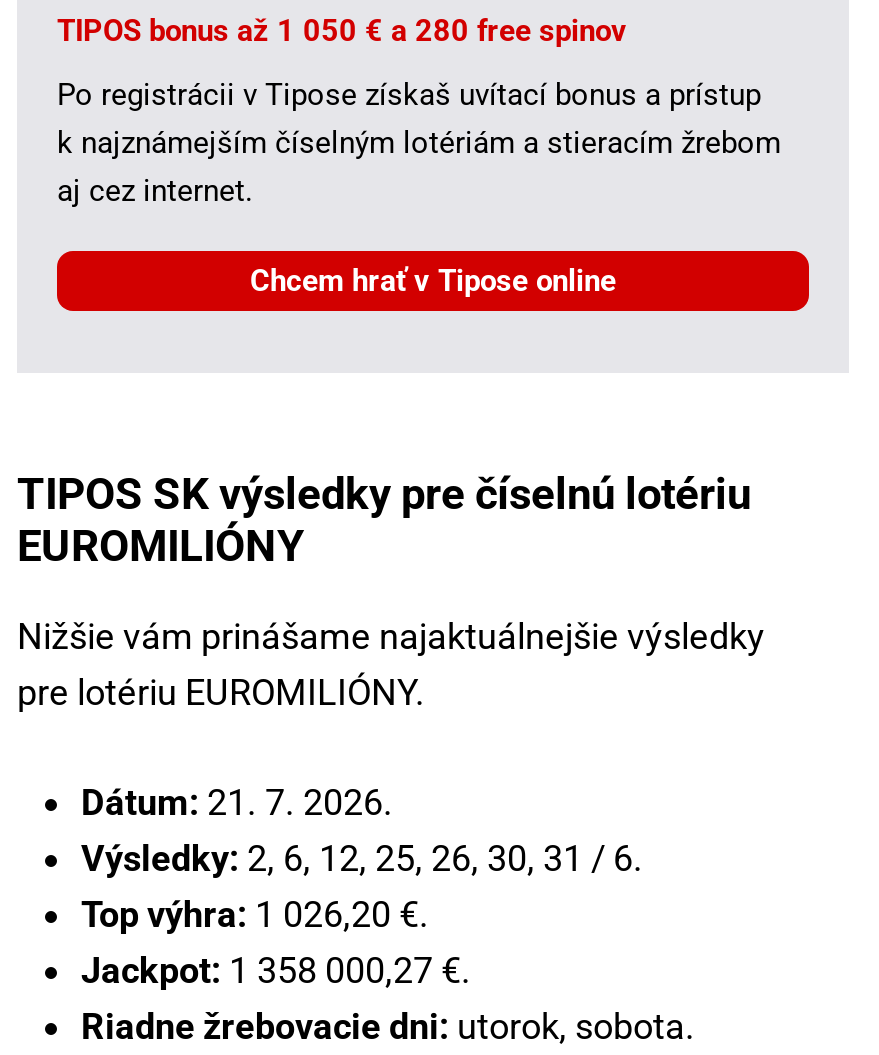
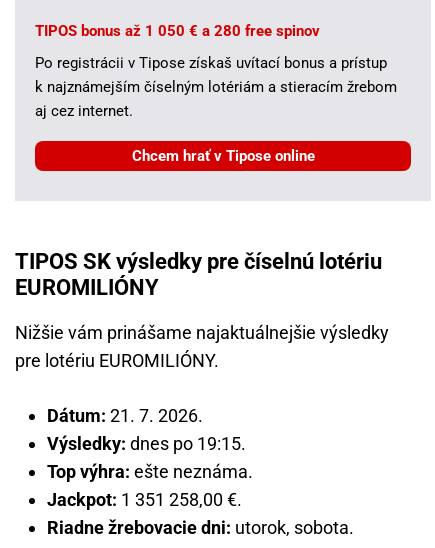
- Výsledky: 2, 6, 12, 25, 26, 30, 31 / 6.
- Top výhra: 1 026,20 €.
- Jackpot: 1 358 000,27 €.
+ Výsledky: dnes po 19:15.
+ Top výhra: ešte neznáma.
+ Jackpot: 1 351 258,00 €.
